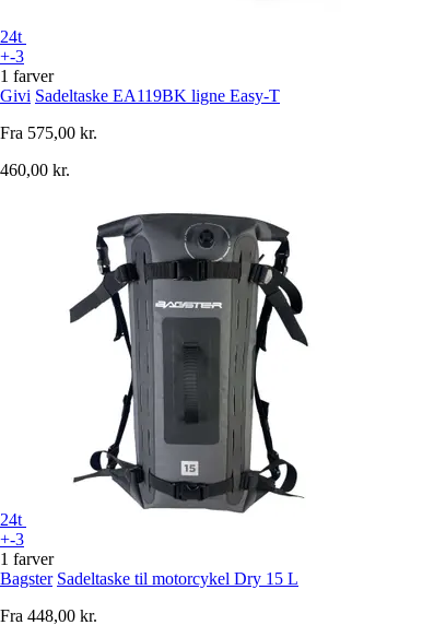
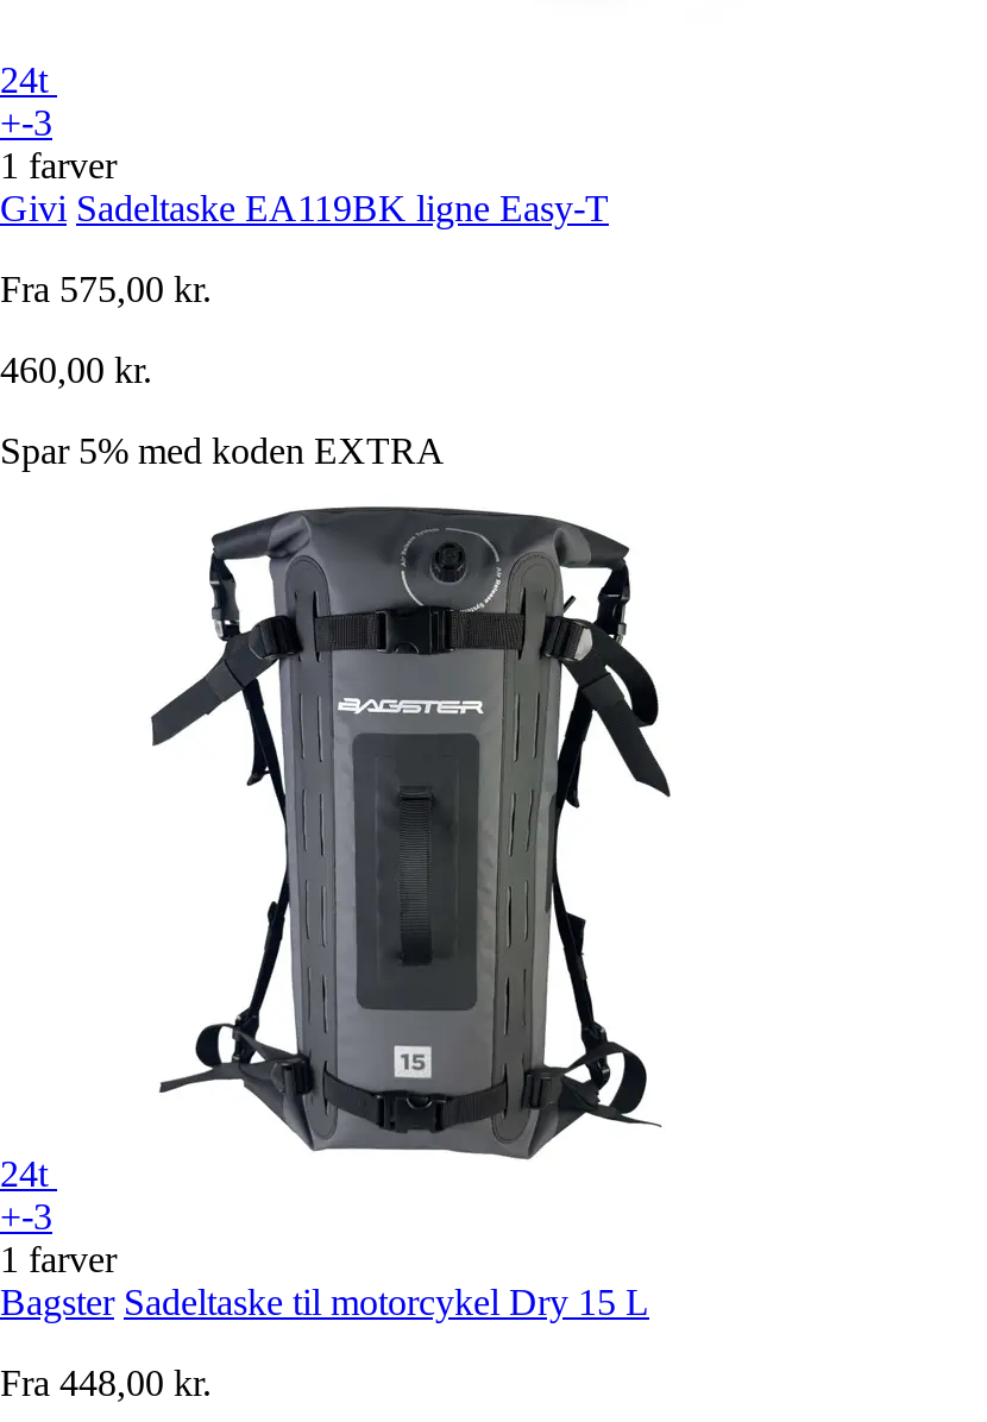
+ Spar 5% med koden EXTRA
